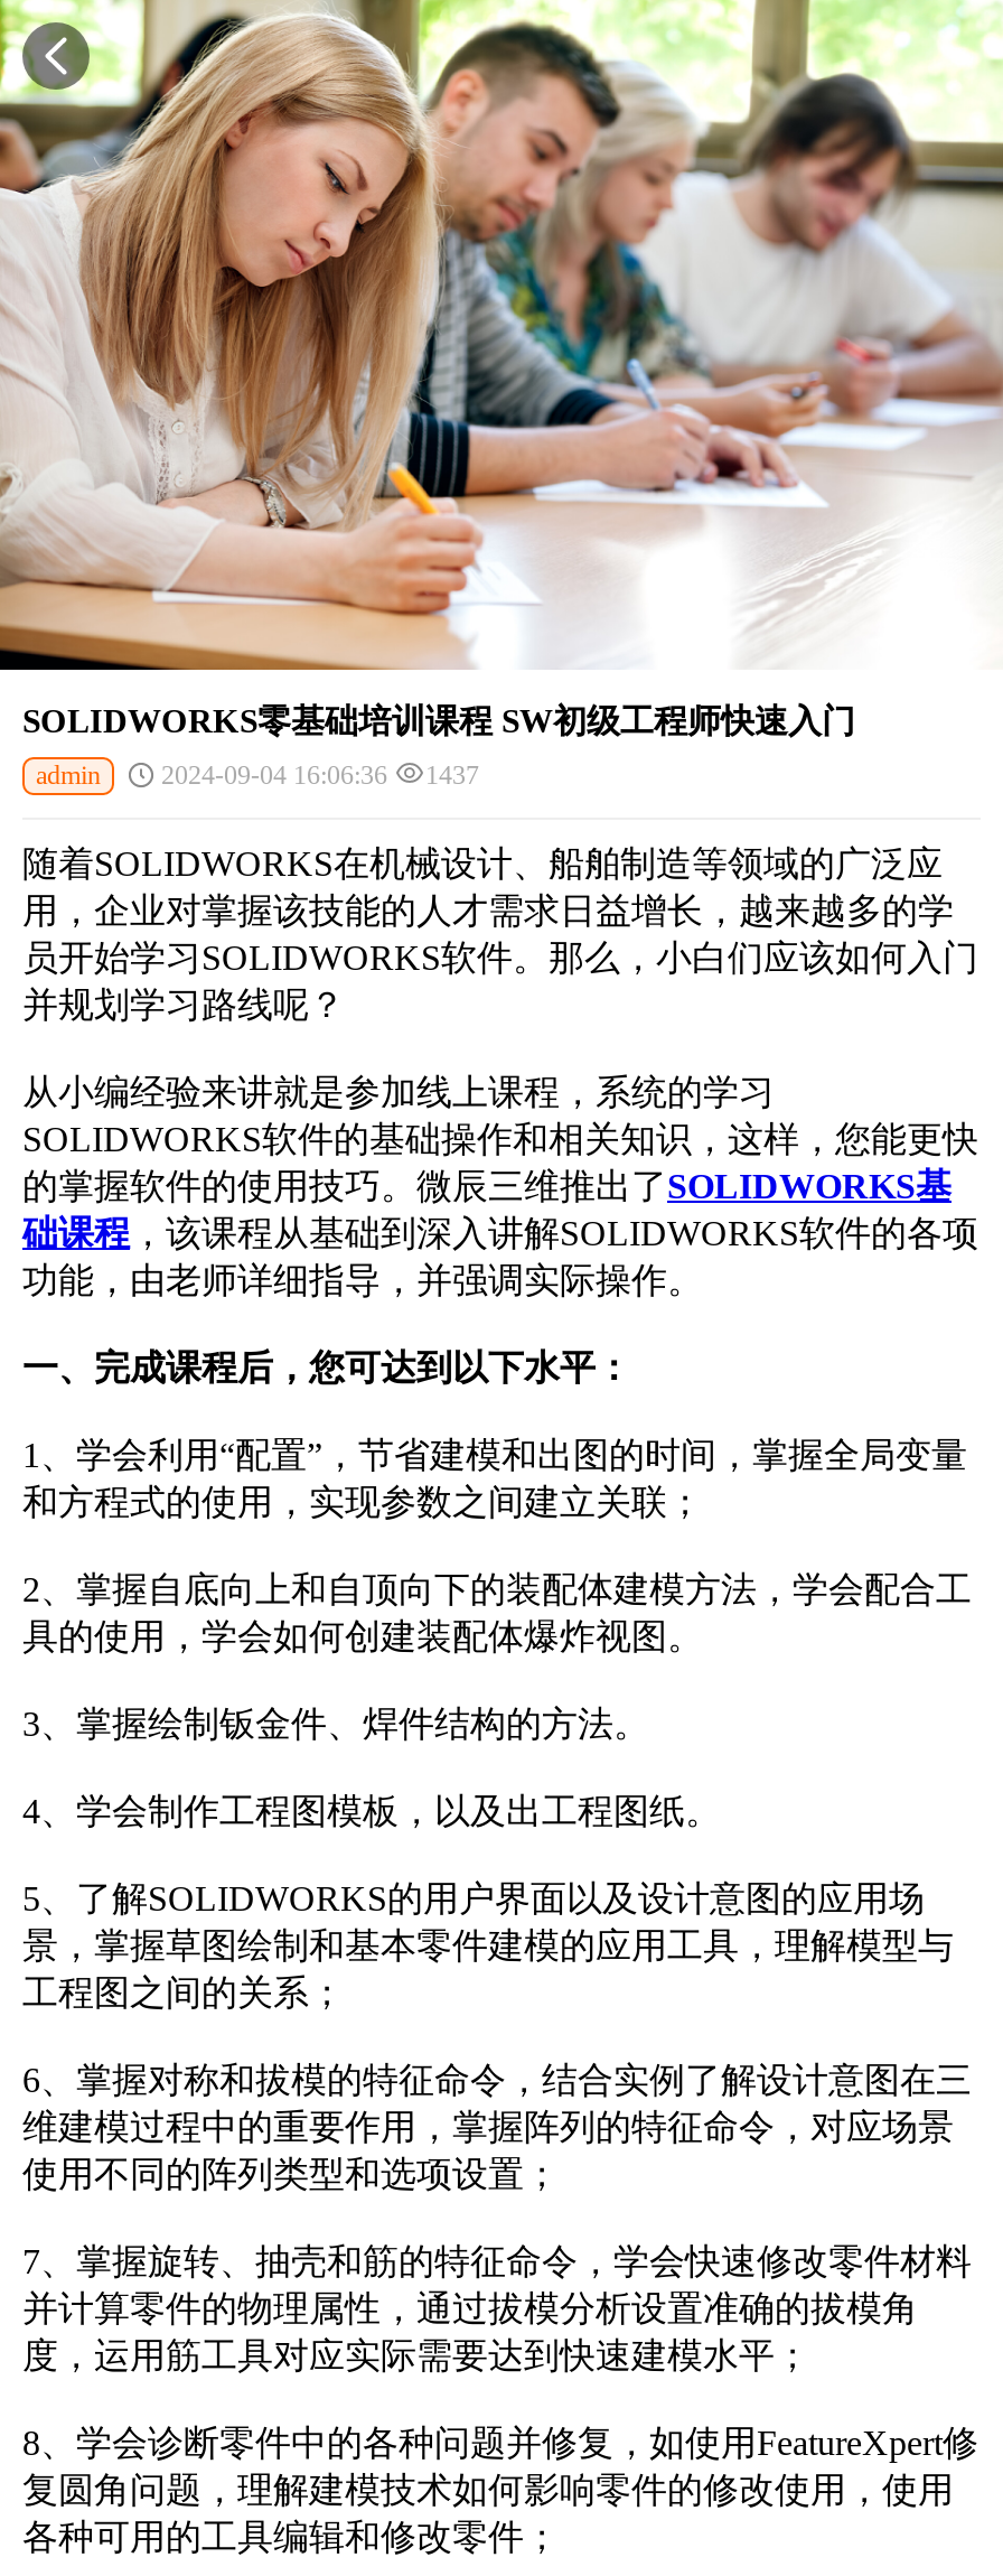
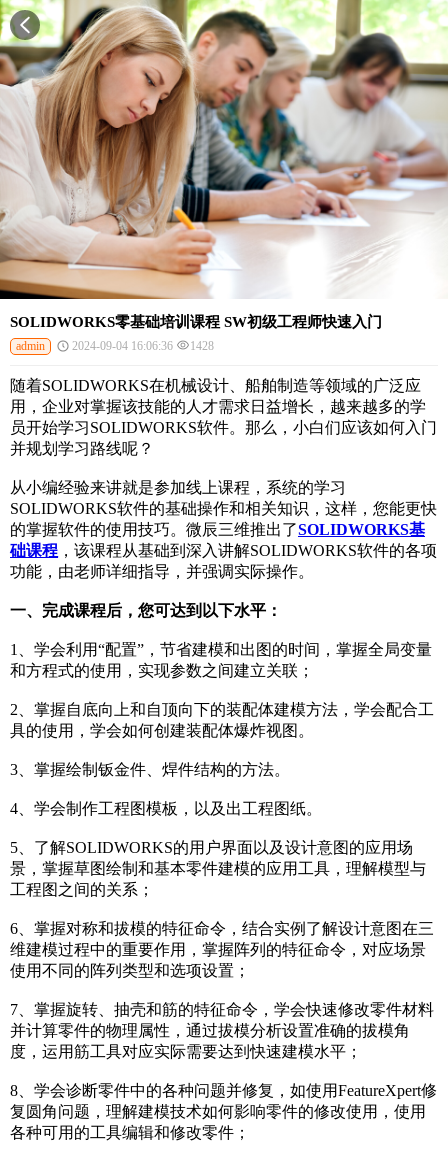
- admin 2024-09-04 16:06:36 1437
+ admin 2024-09-04 16:06:36 1428
